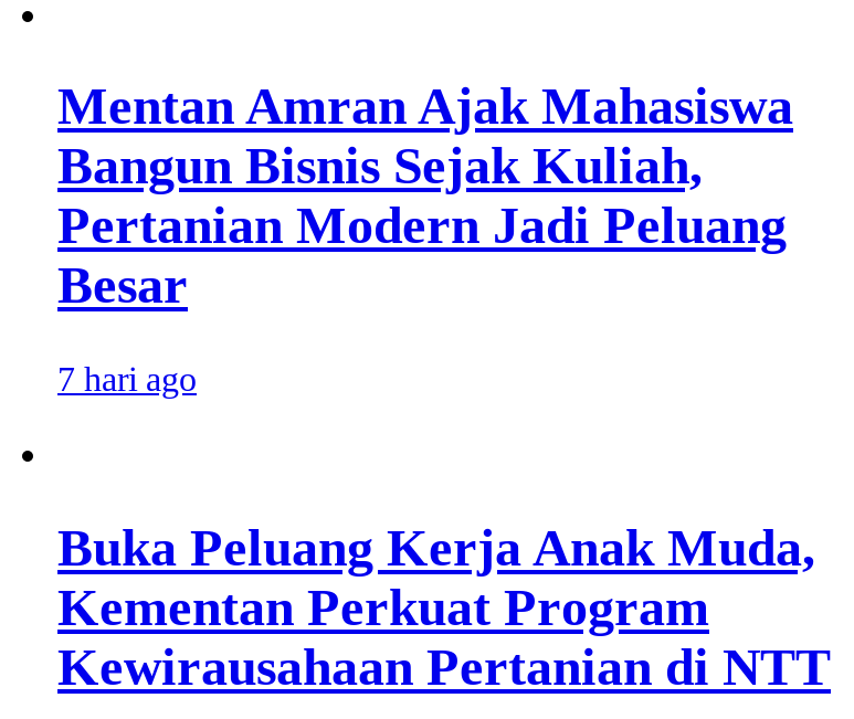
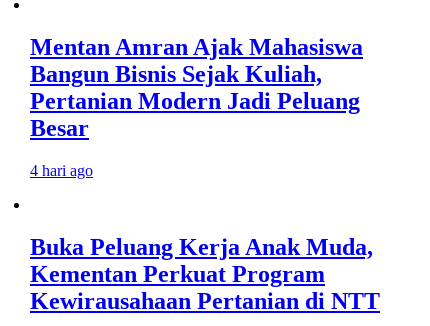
- 7 hari ago
+ 4 hari ago
